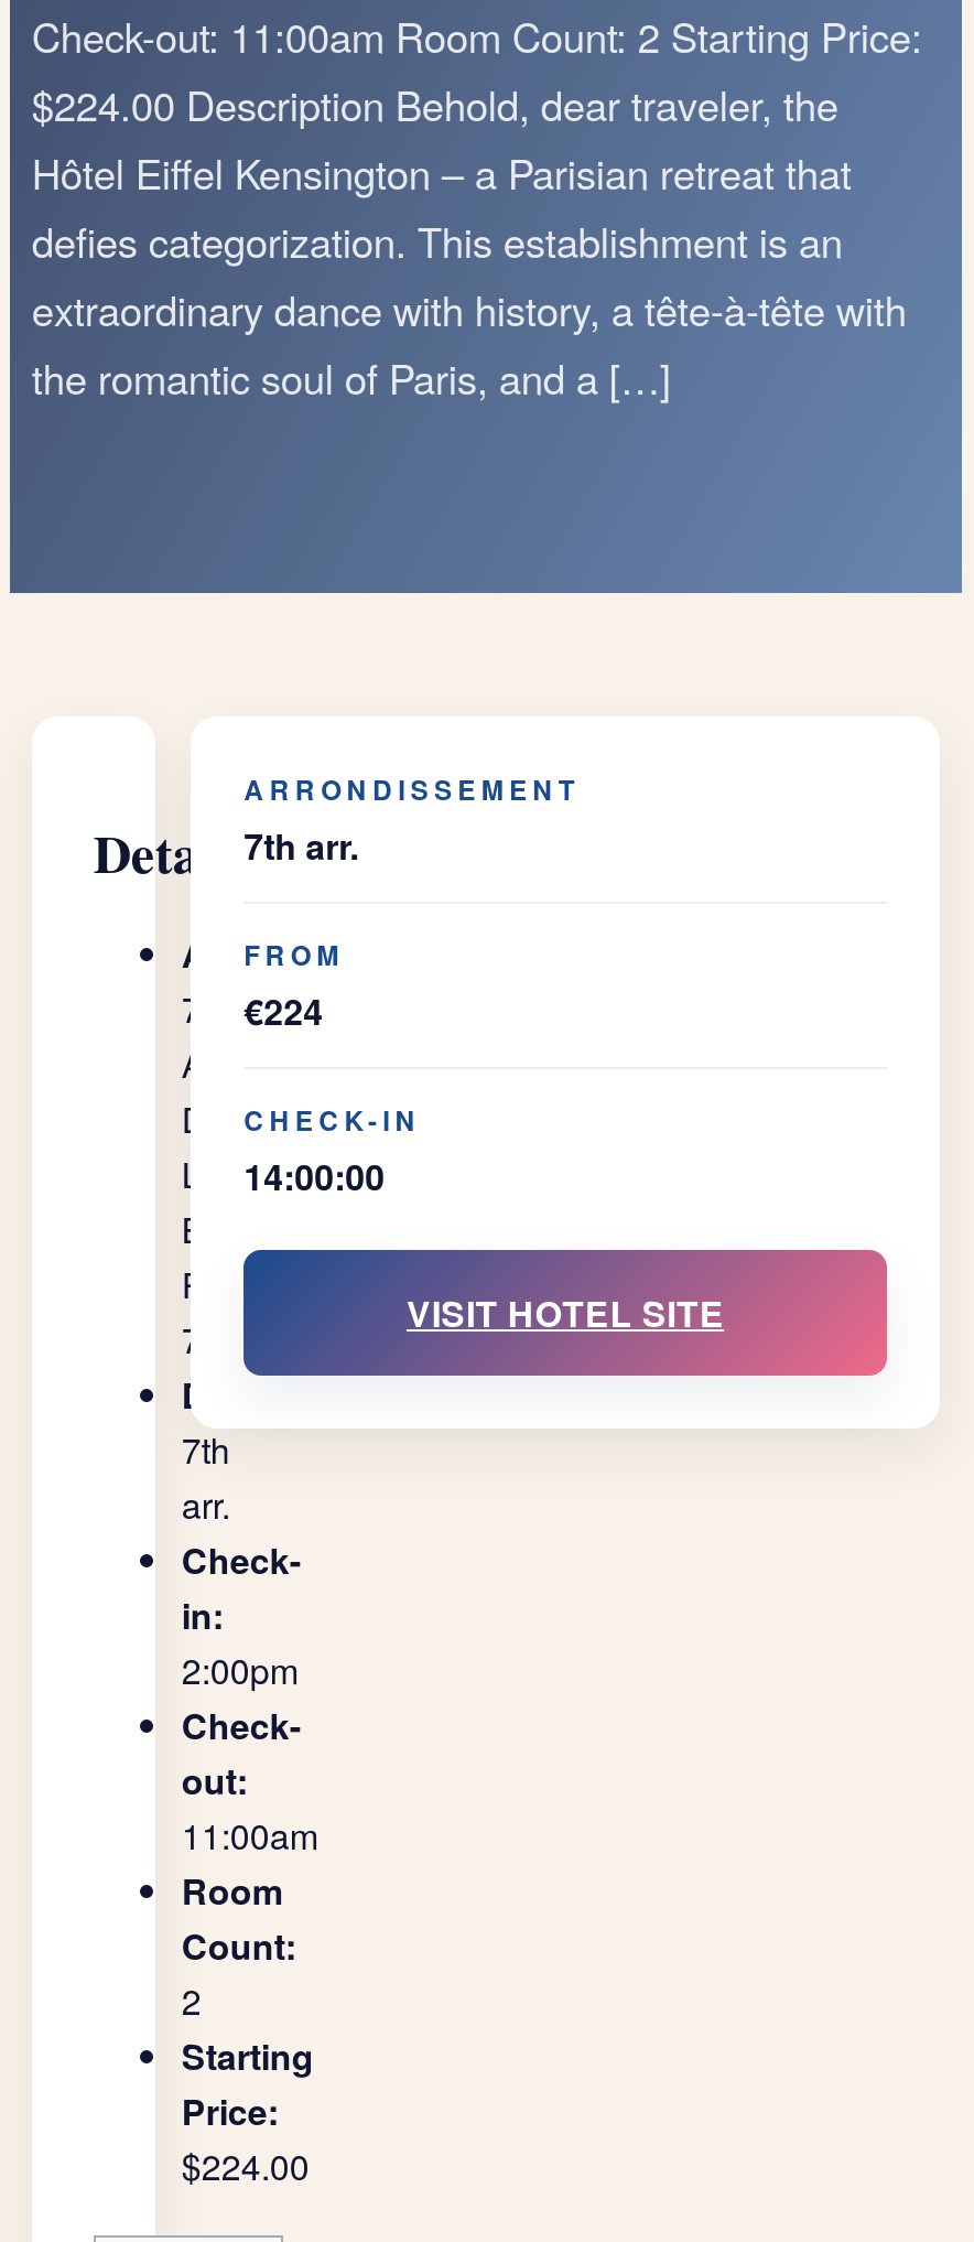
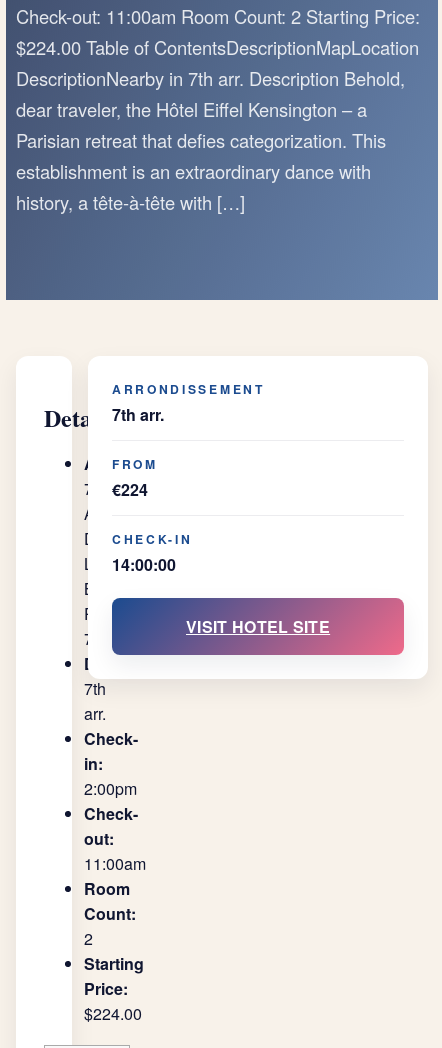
- $224.00 Description Behold, dear traveler, the
- Hôtel Eiffel Kensington – a Parisian retreat that
- defies categorization. This establishment is an
- extraordinary dance with history, a tête-à-tête with
- the romantic soul of Paris, and a […]
+ $224.00 Table of ContentsDescriptionMapLocation
+ DescriptionNearby in 7th arr. Description Behold,
+ dear traveler, the Hôtel Eiffel Kensington – a
+ Parisian retreat that defies categorization. This
+ establishment is an extraordinary dance with
+ history, a tête-à-tête with […]
